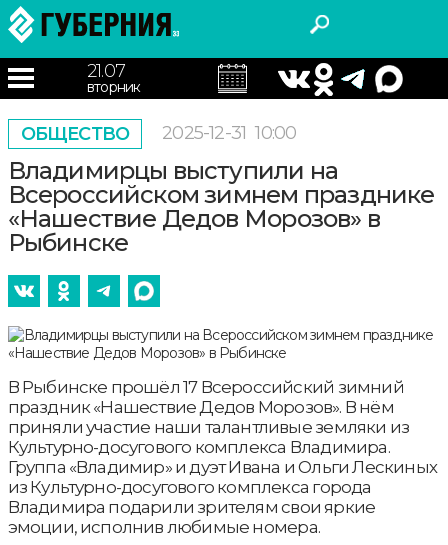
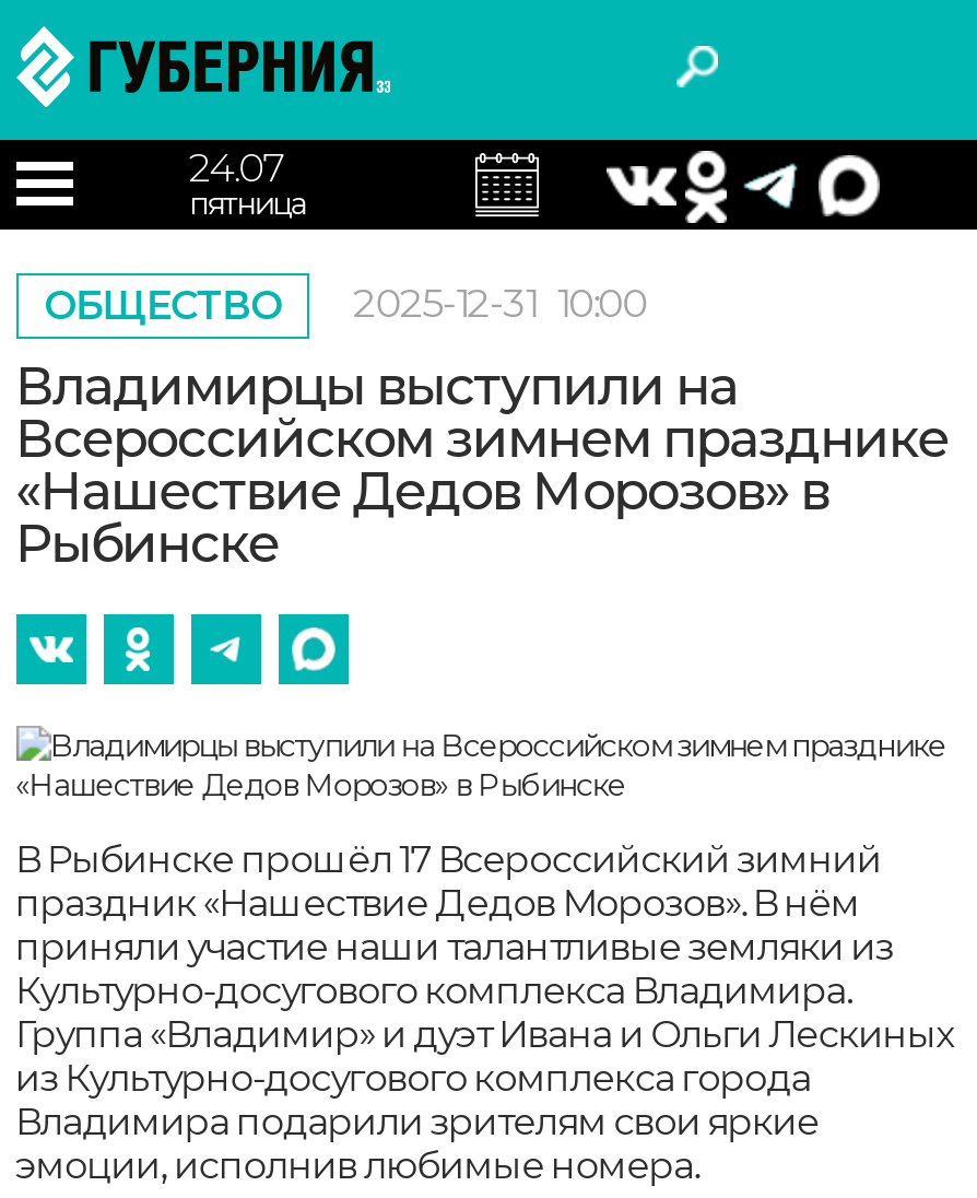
- 21.07
- вторник
+ 24.07
+ пятница
